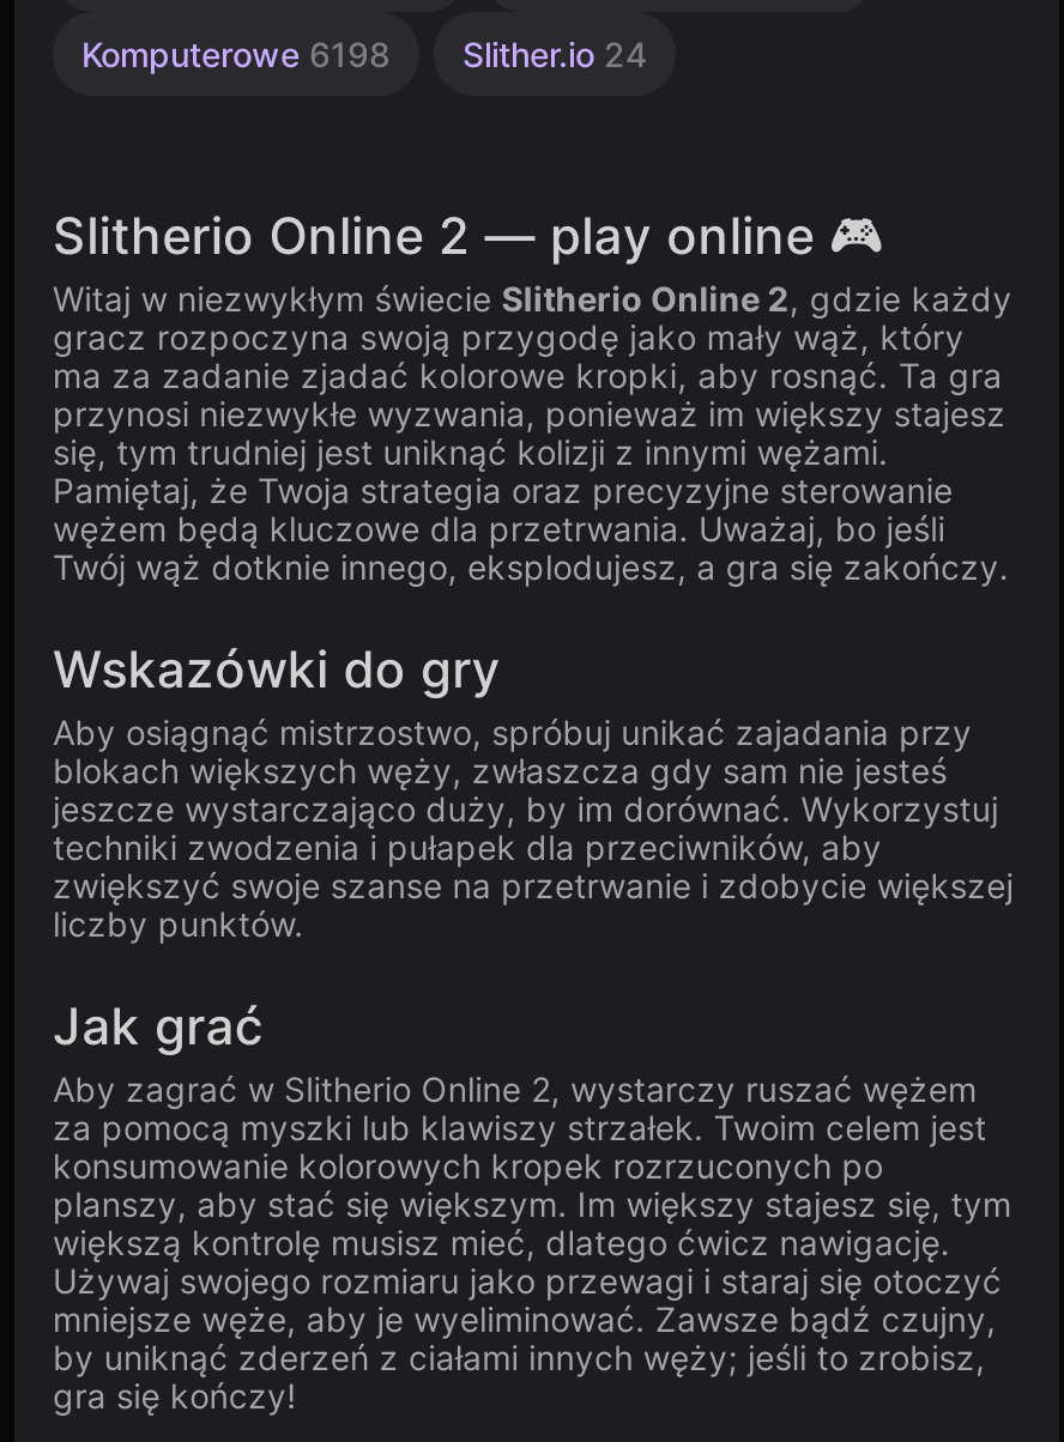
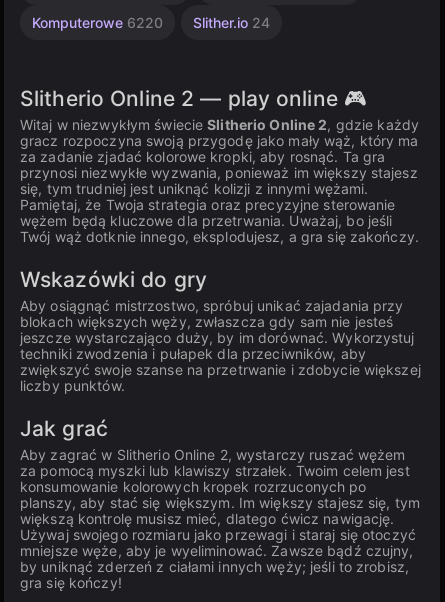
- Komputerowe 6198 Slither.io 24
+ Komputerowe 6220 Slither.io 24
